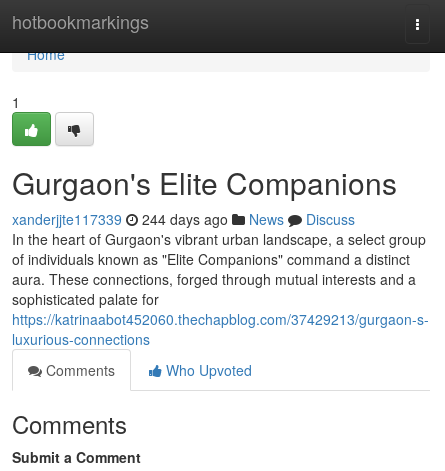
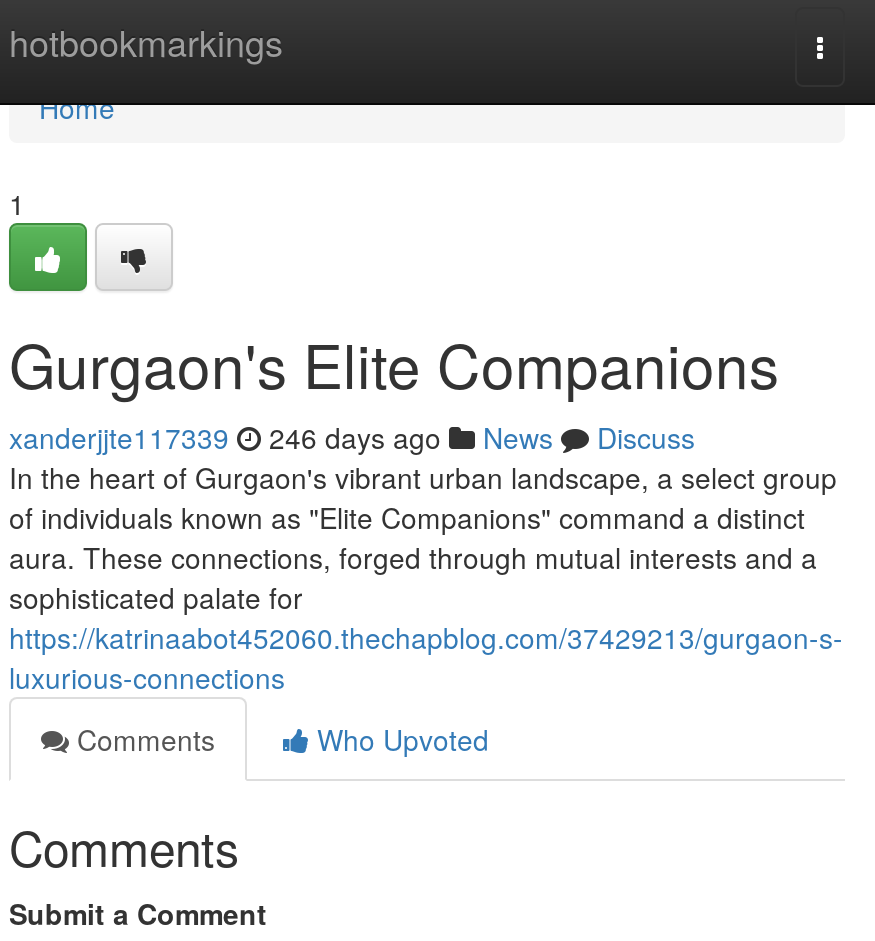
- xanderjjte117339 244 days ago News Discuss
+ xanderjjte117339 246 days ago News Discuss
